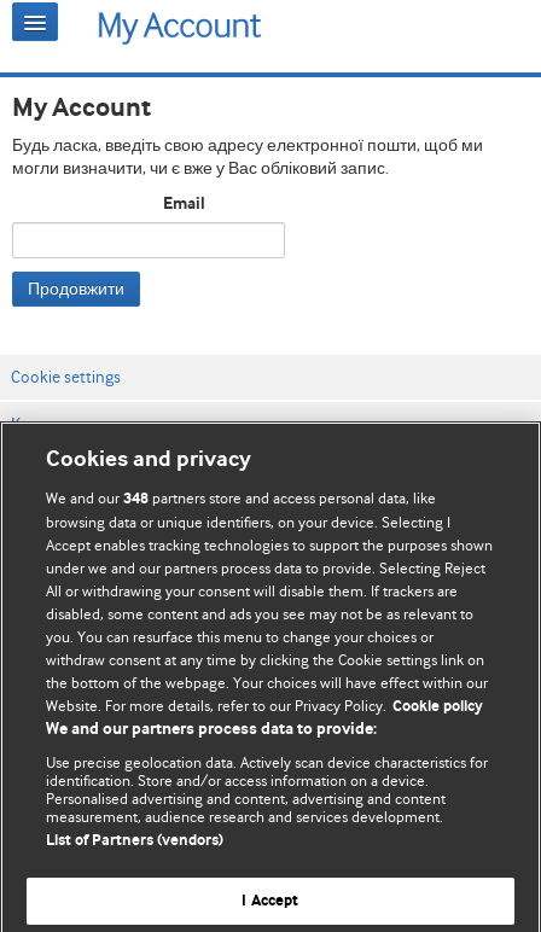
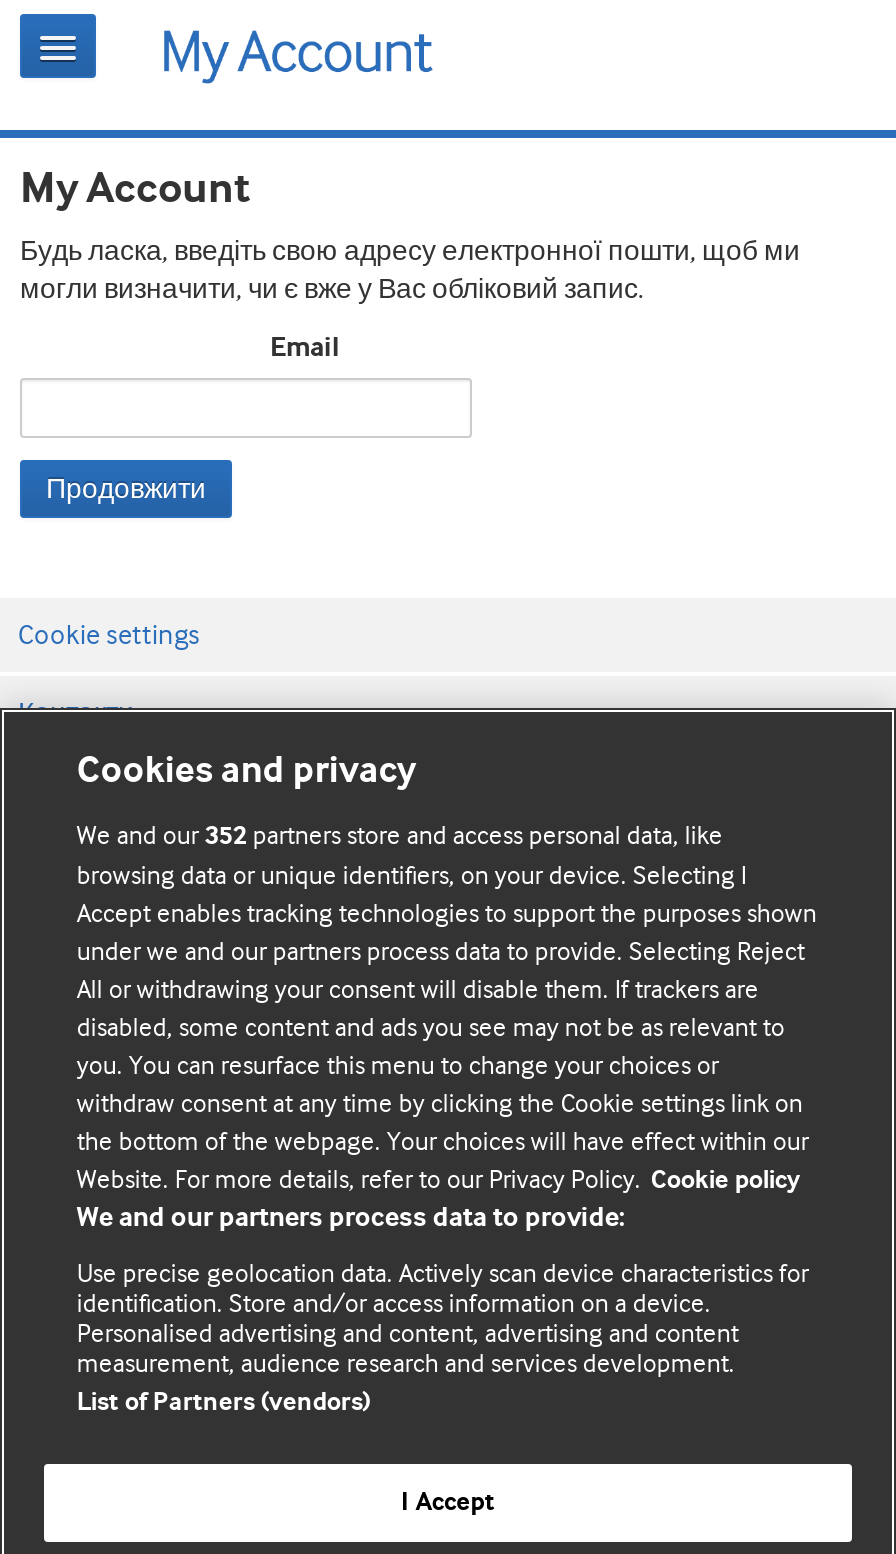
- We and our 348 partners store and access personal data, like
+ We and our 352 partners store and access personal data, like
